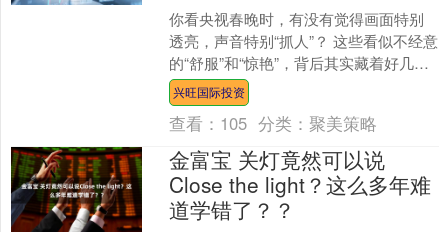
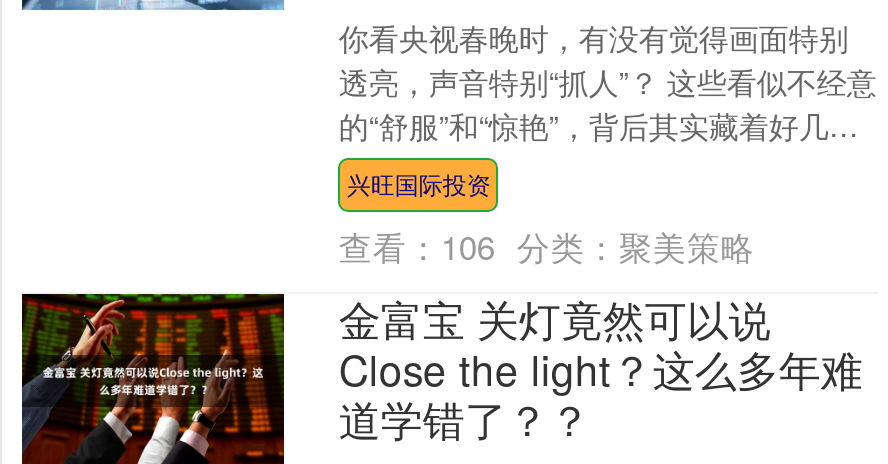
- 查看：105 分类：聚美策略
+ 查看：106 分类：聚美策略
